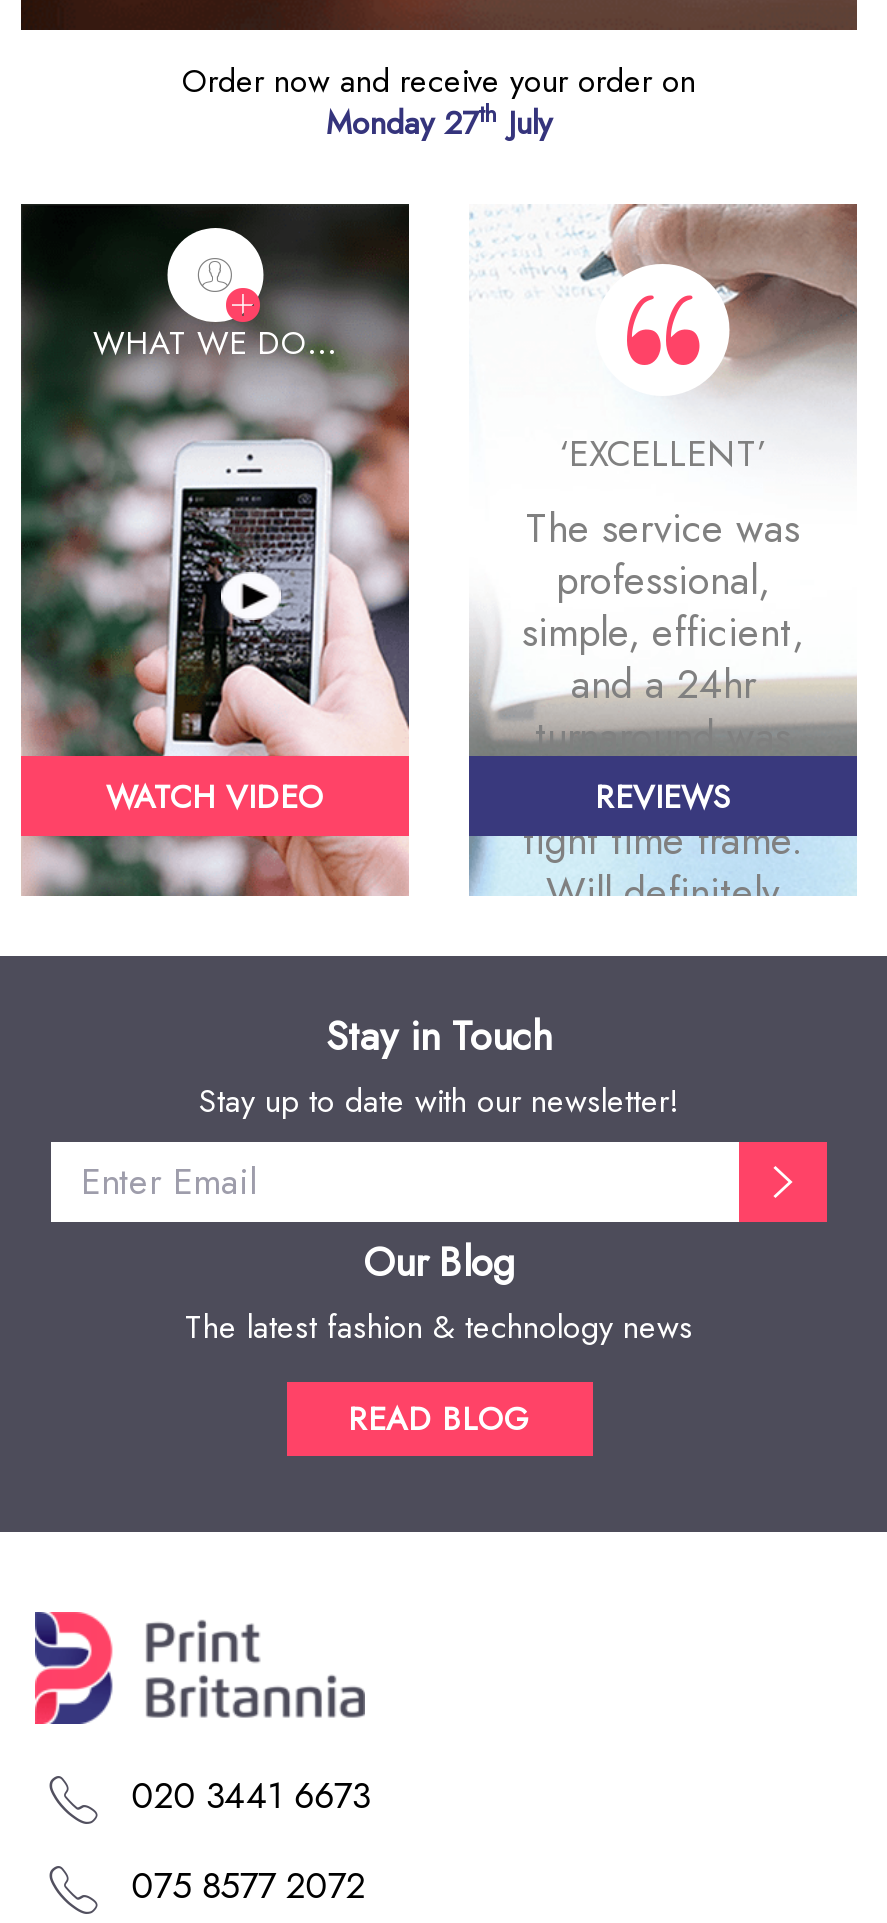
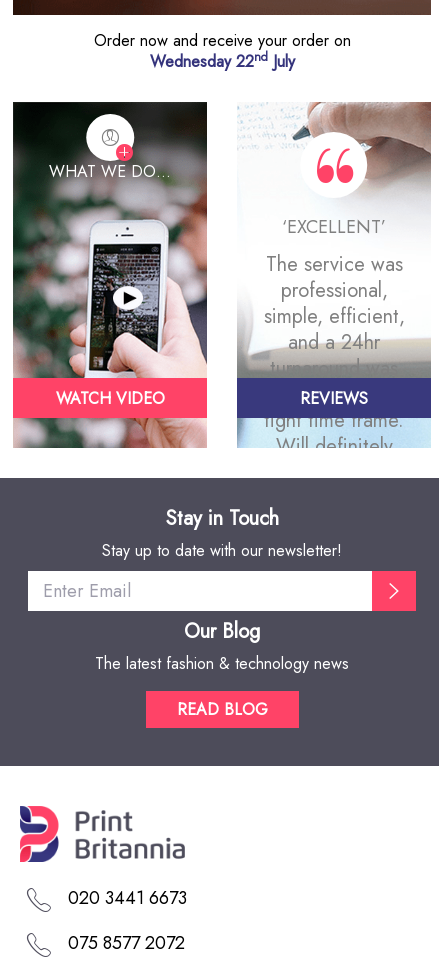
- Monday 27th July
+ Wednesday 22nd July
